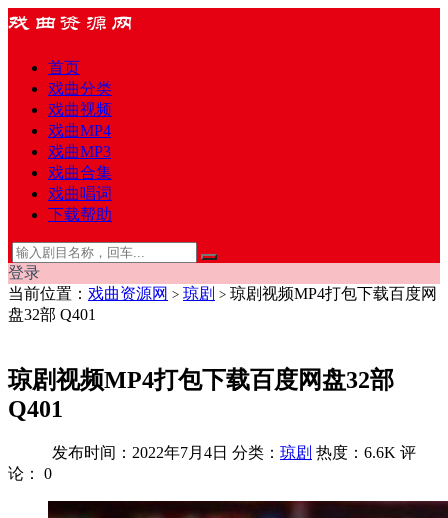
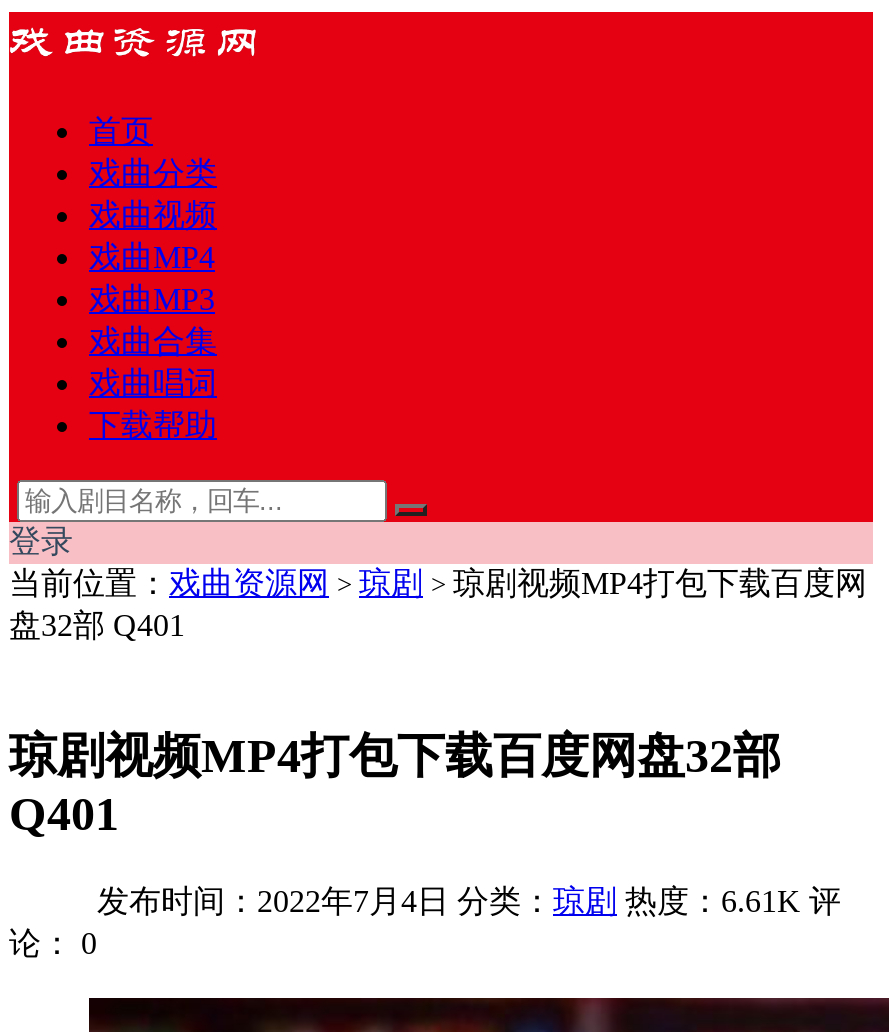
- 发布时间：2022年7月4日 分类：琼剧 热度：6.6K 评
+ 发布时间：2022年7月4日 分类：琼剧 热度：6.61K 评
